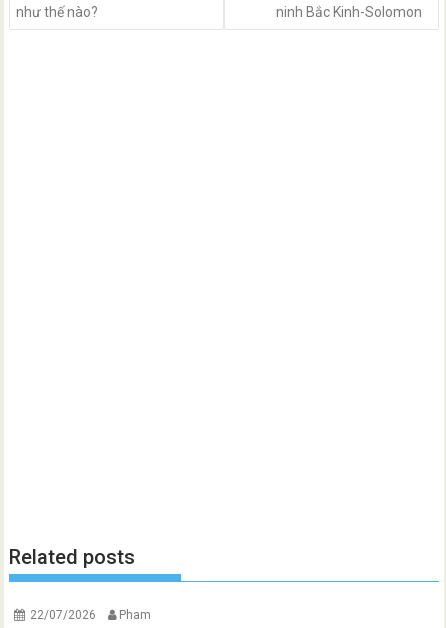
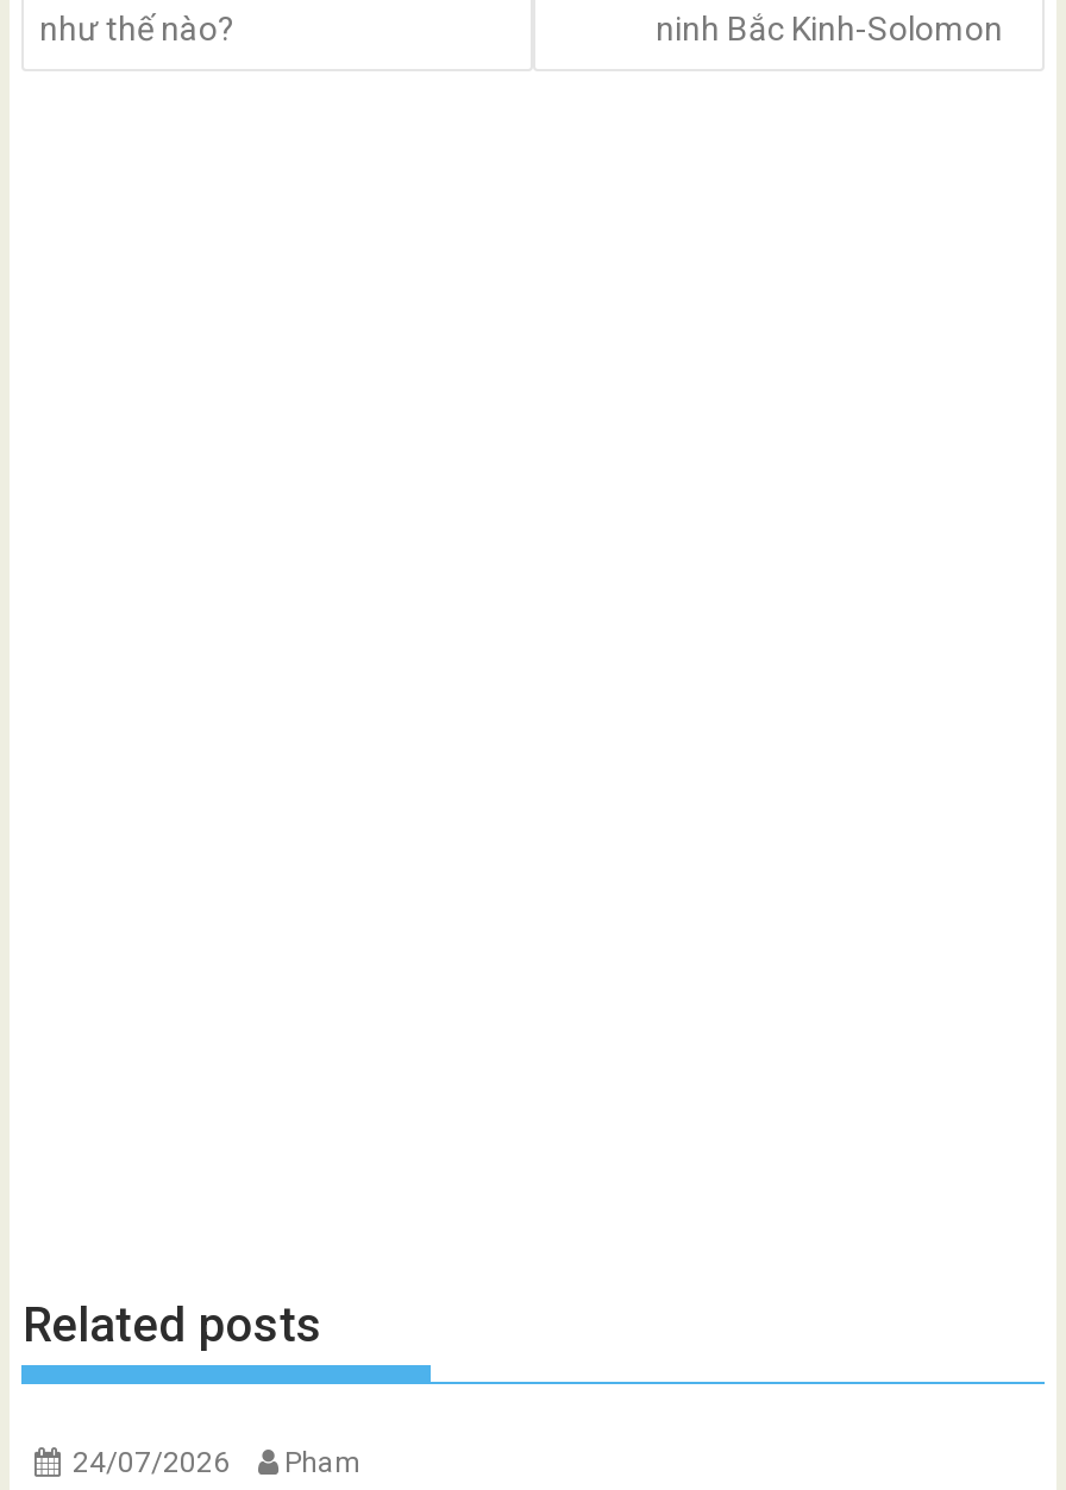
- 22/07/2026 Pham
+ 24/07/2026 Pham
